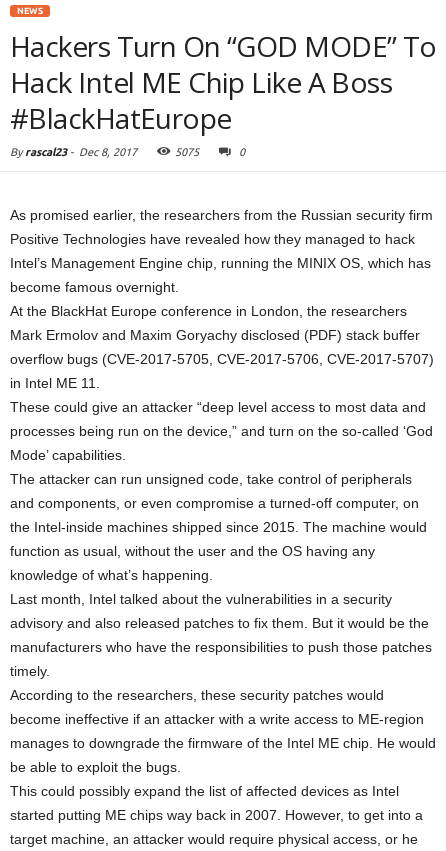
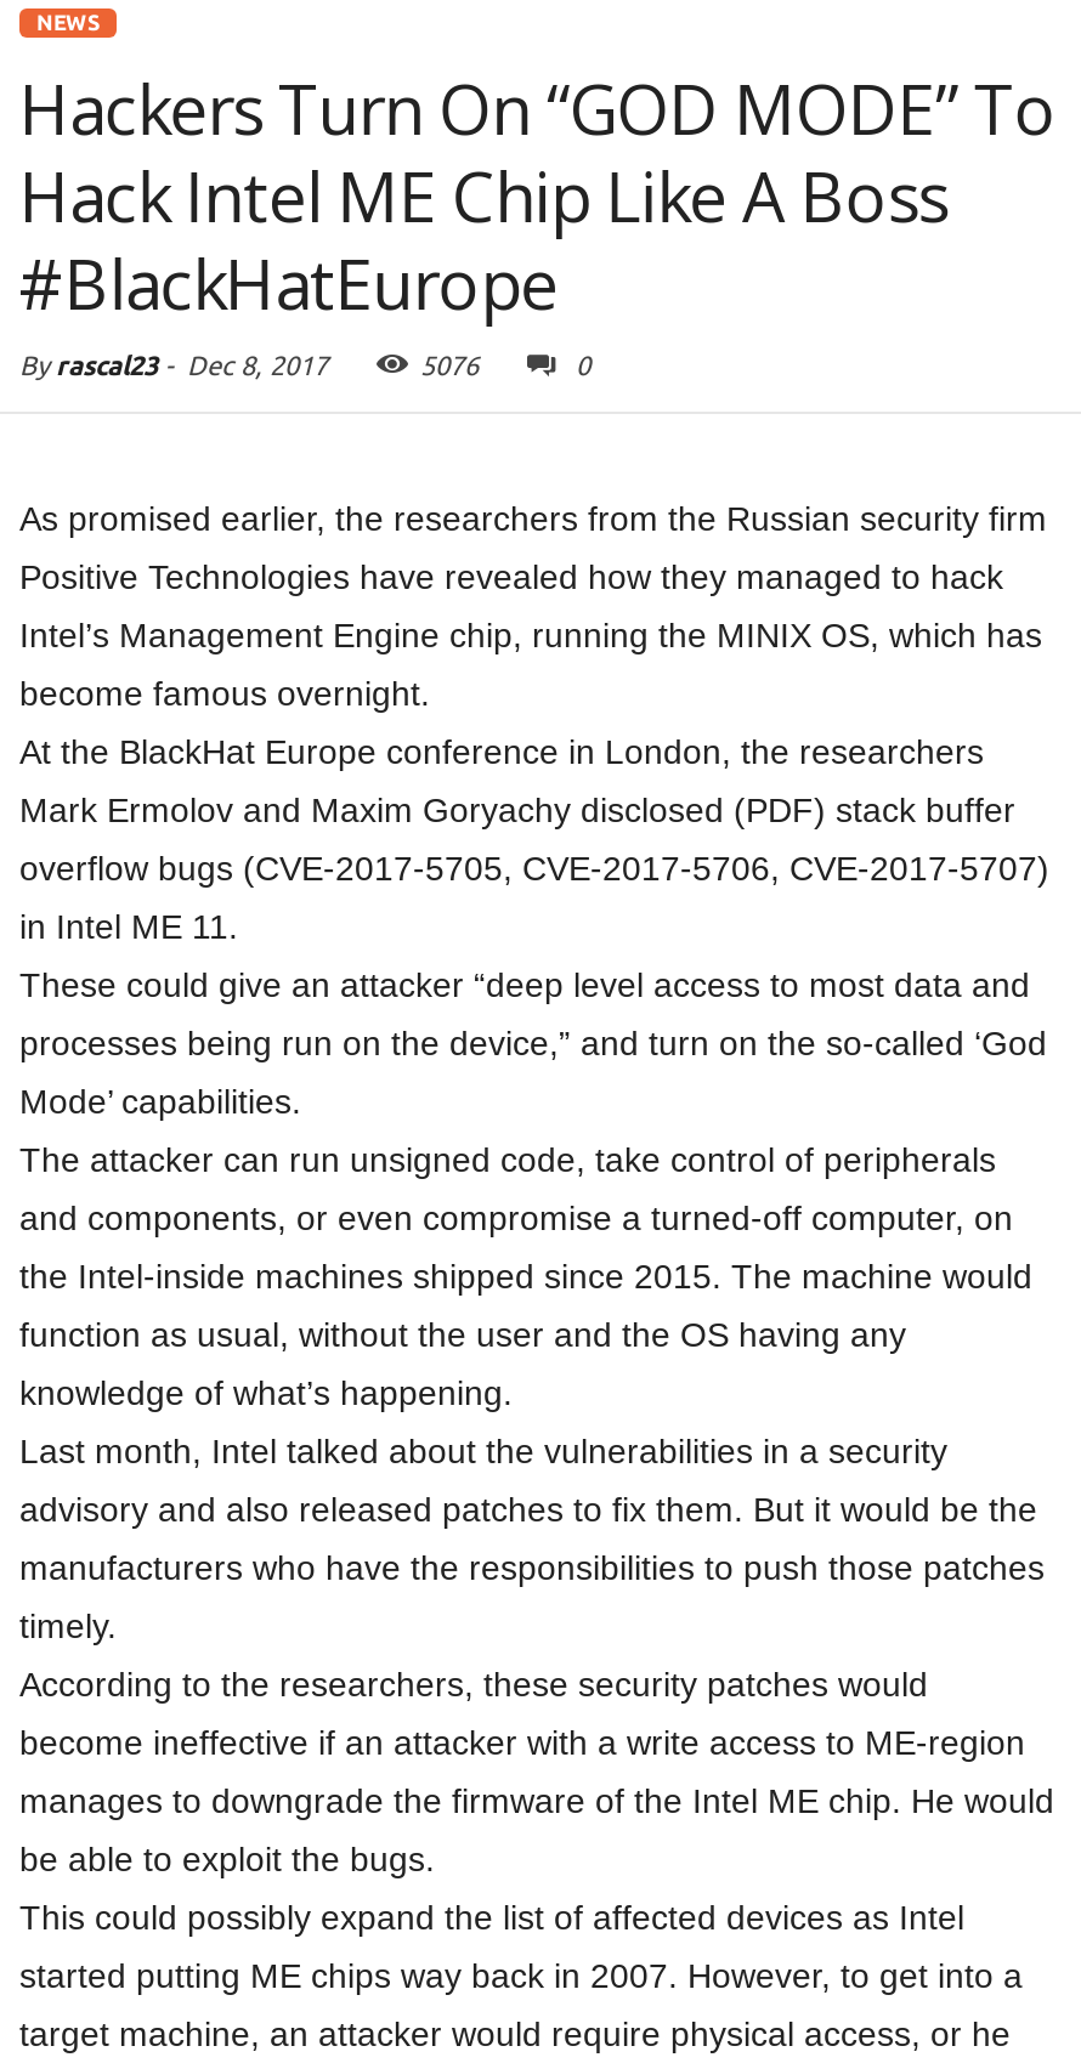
- 5075
+ 5076
